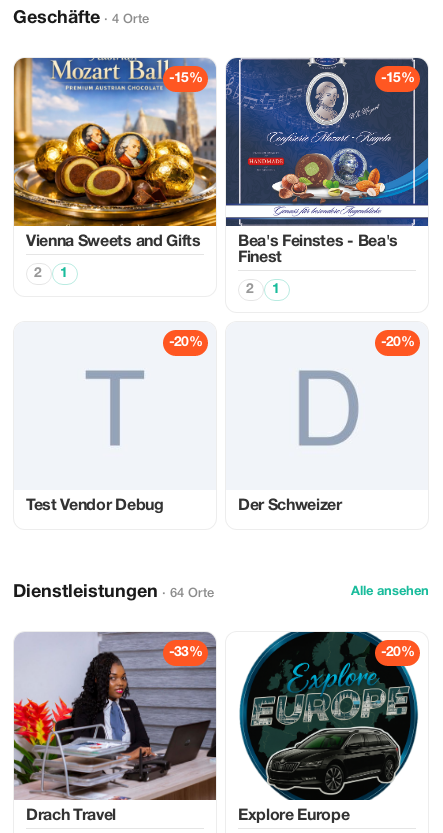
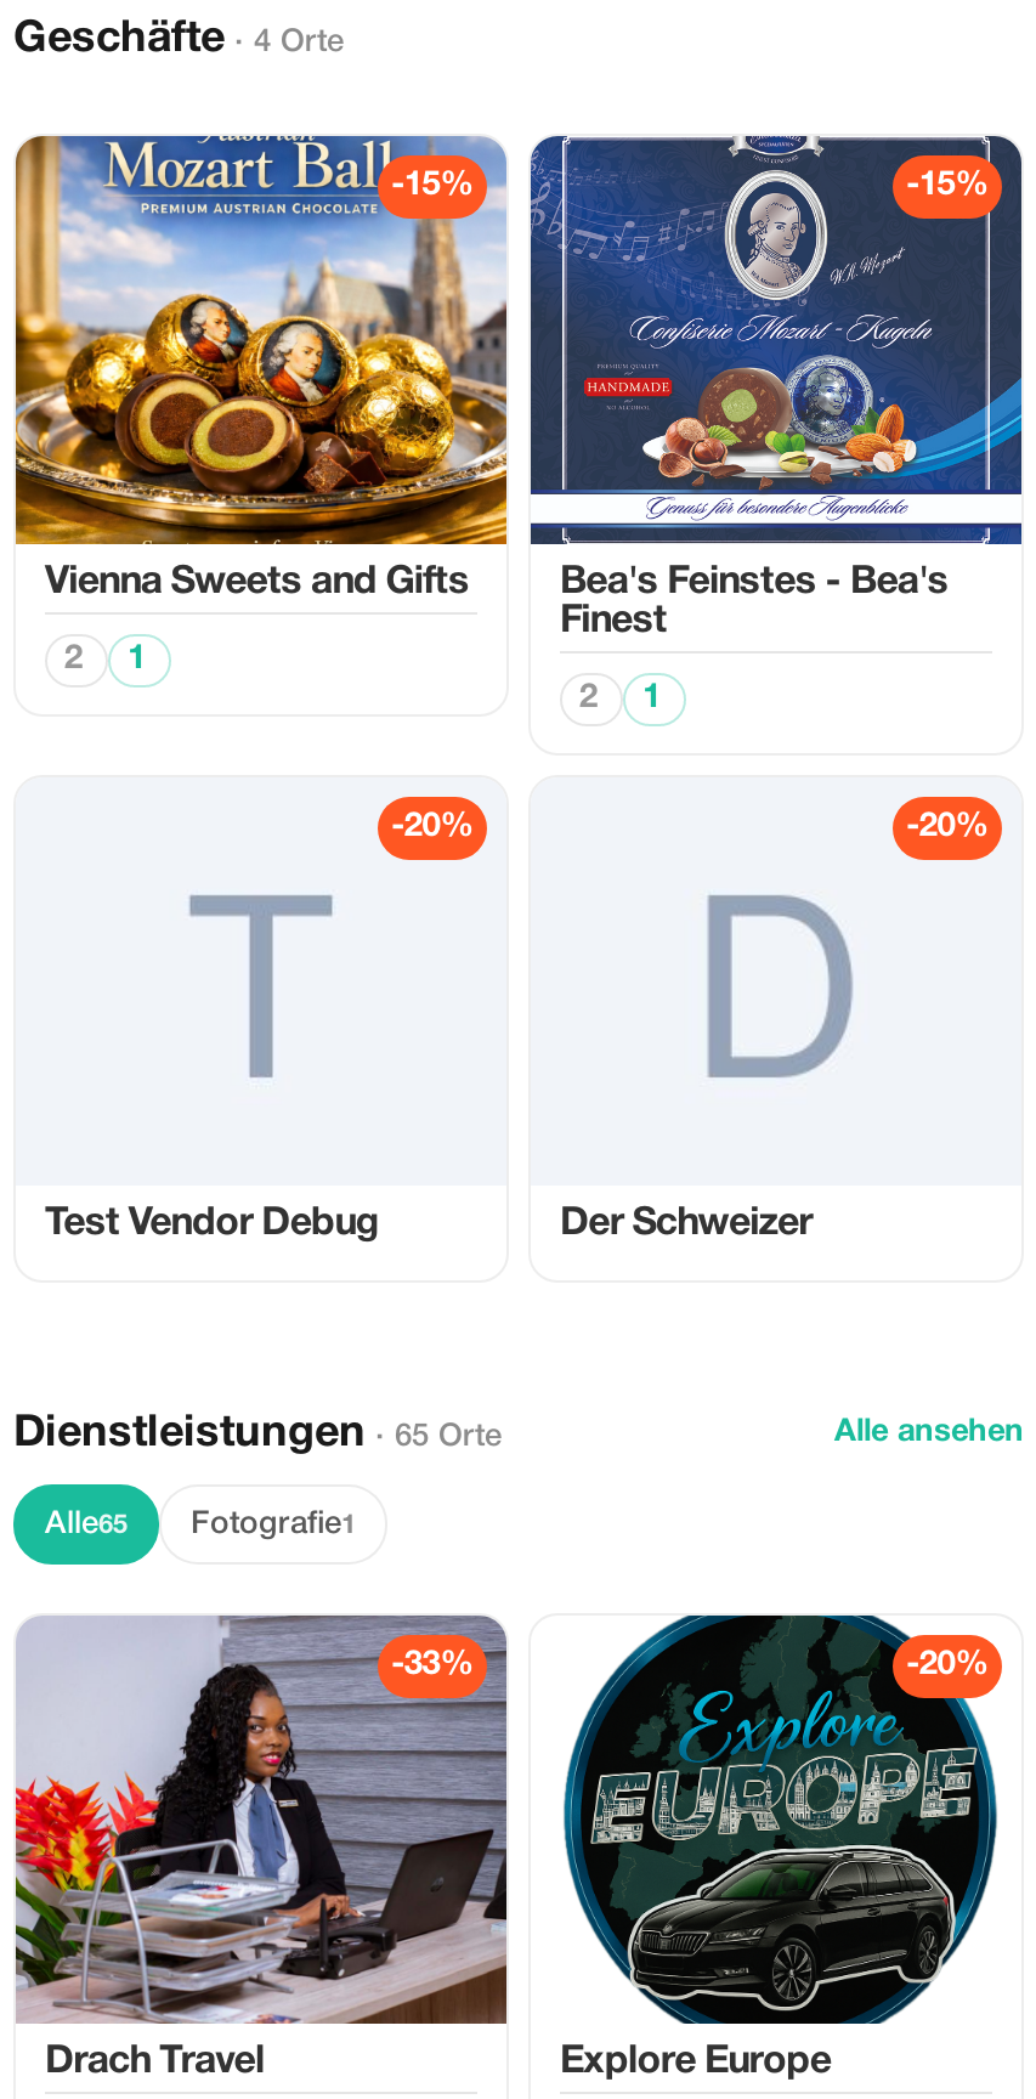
- Dienstleistungen · 64 Orte
+ Dienstleistungen · 65 Orte

+ Alle65
+ Fotografie1
